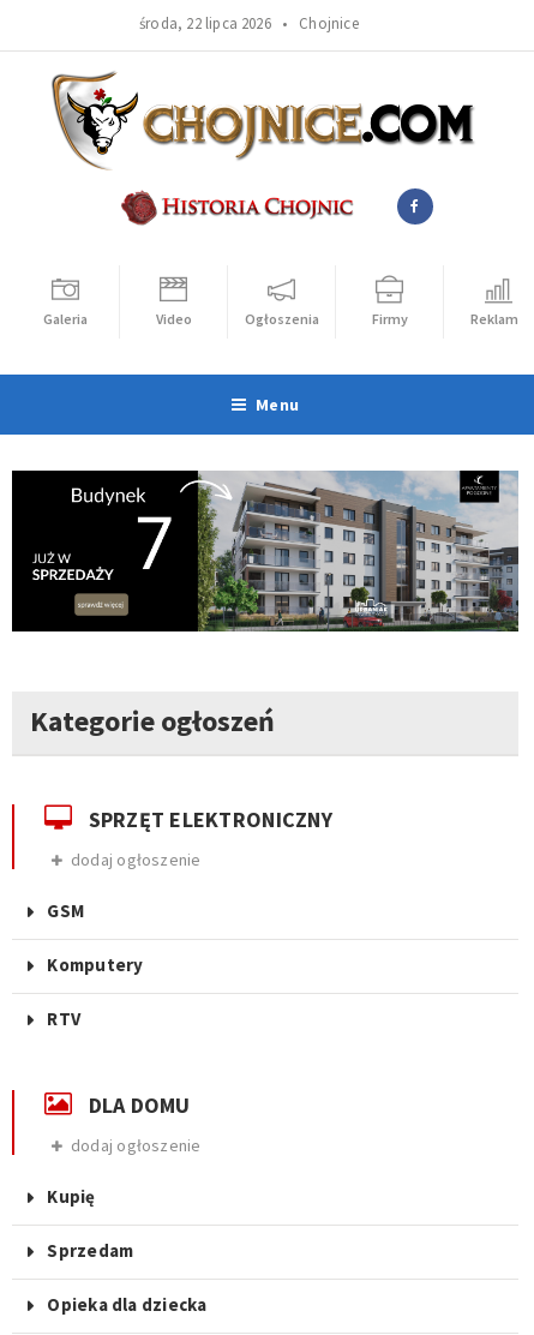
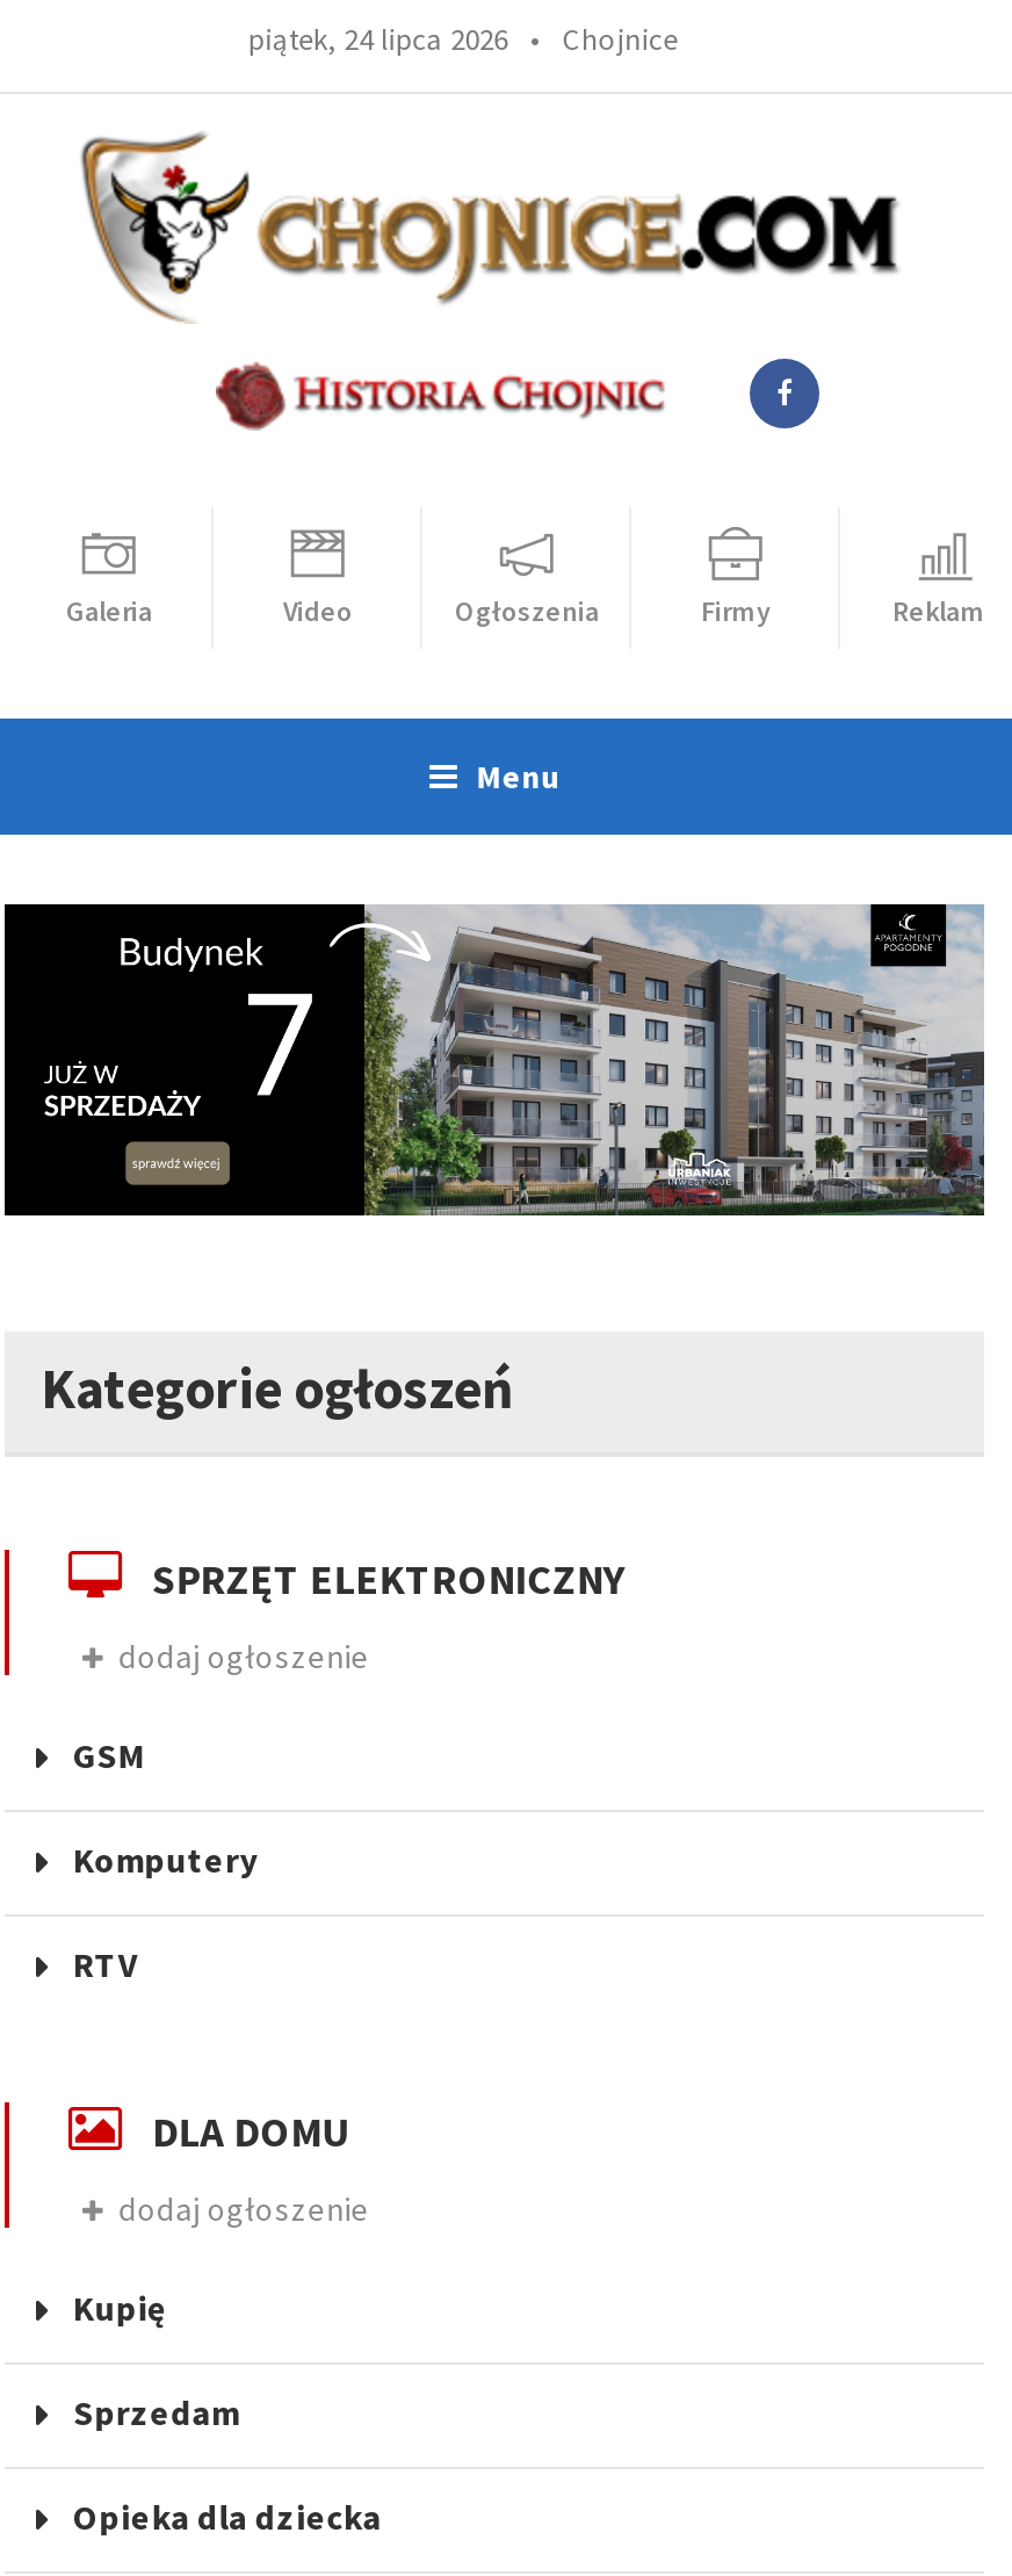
- środa, 22 lipca 2026 • Chojnice
+ piątek, 24 lipca 2026 • Chojnice
